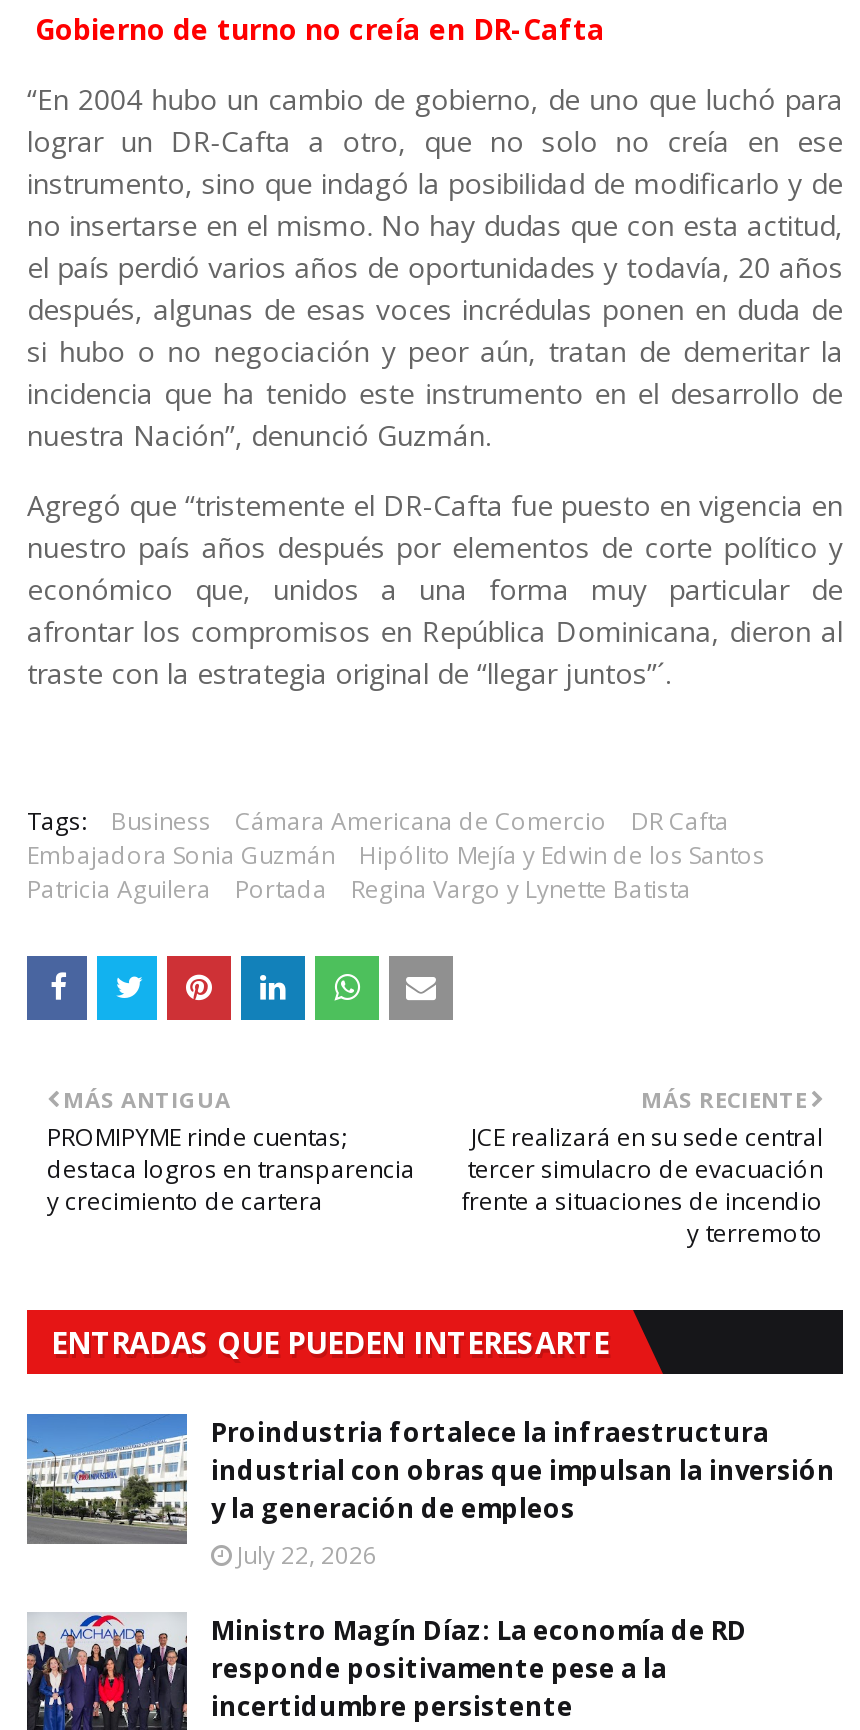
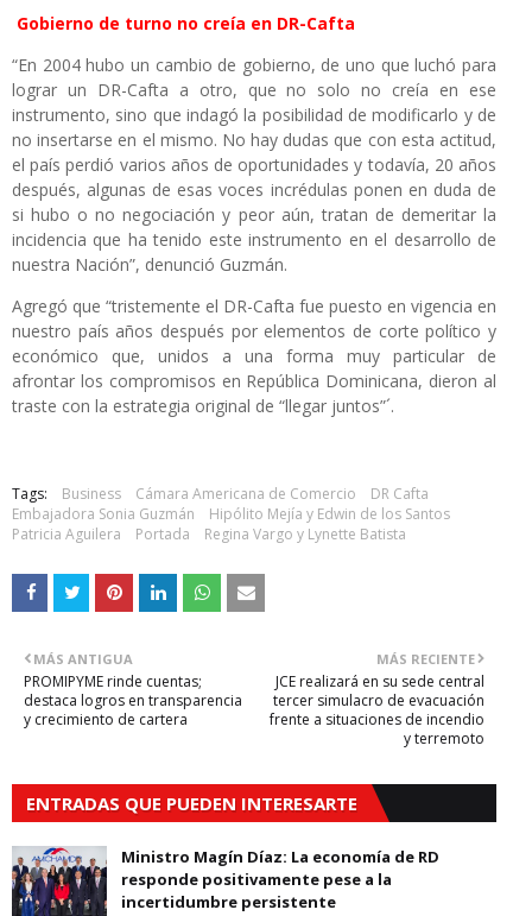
- [image]
- Proindustria fortalece la infraestructura
- industrial con obras que impulsan la inversión
- y la generación de empleos
- July 22, 2026
